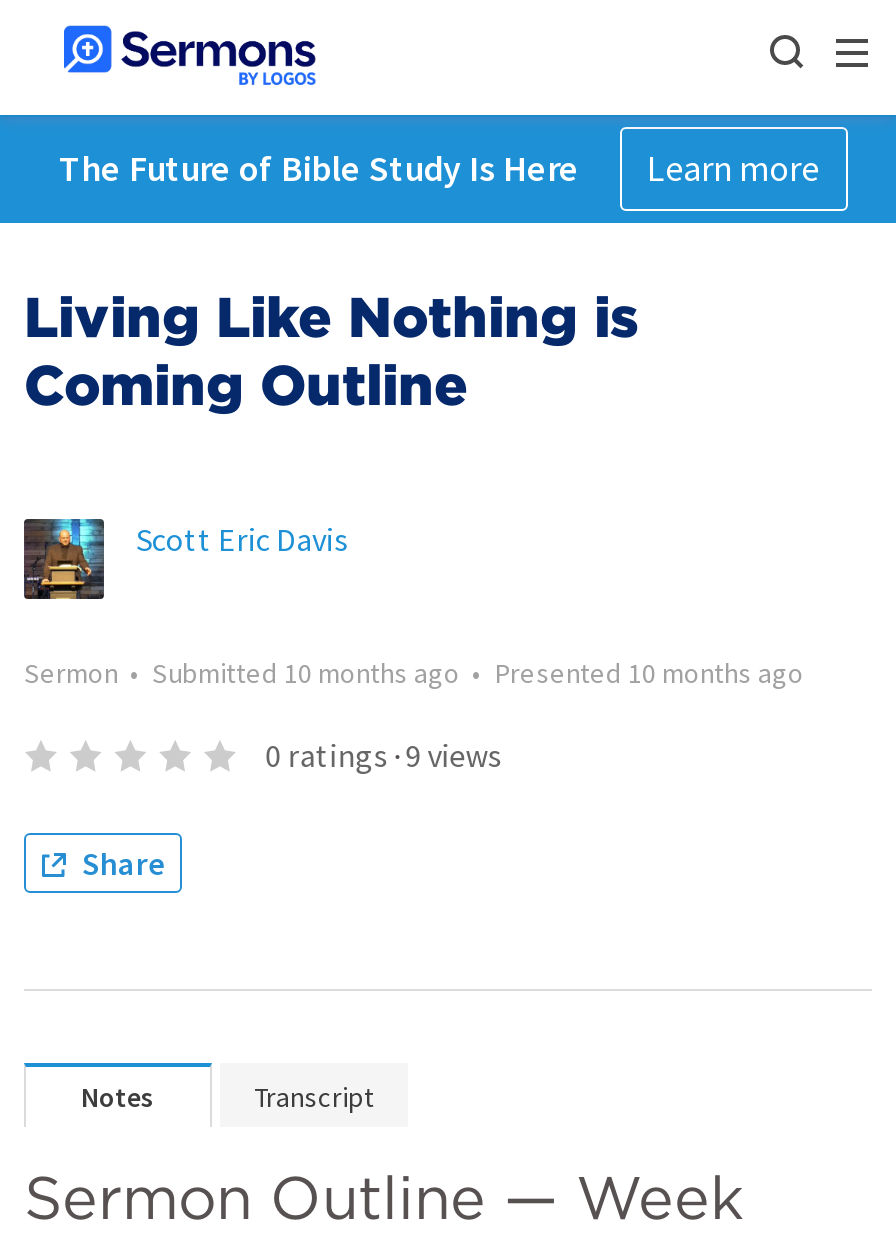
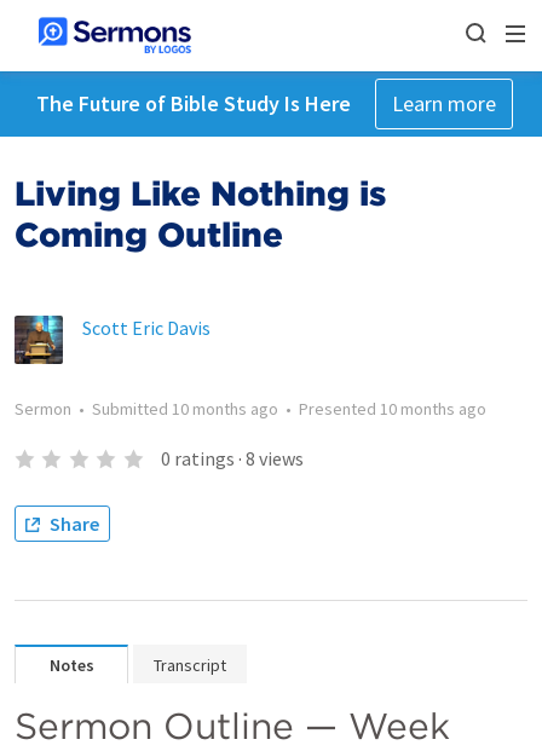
- 0 ratings · 9 views
+ 0 ratings · 8 views
